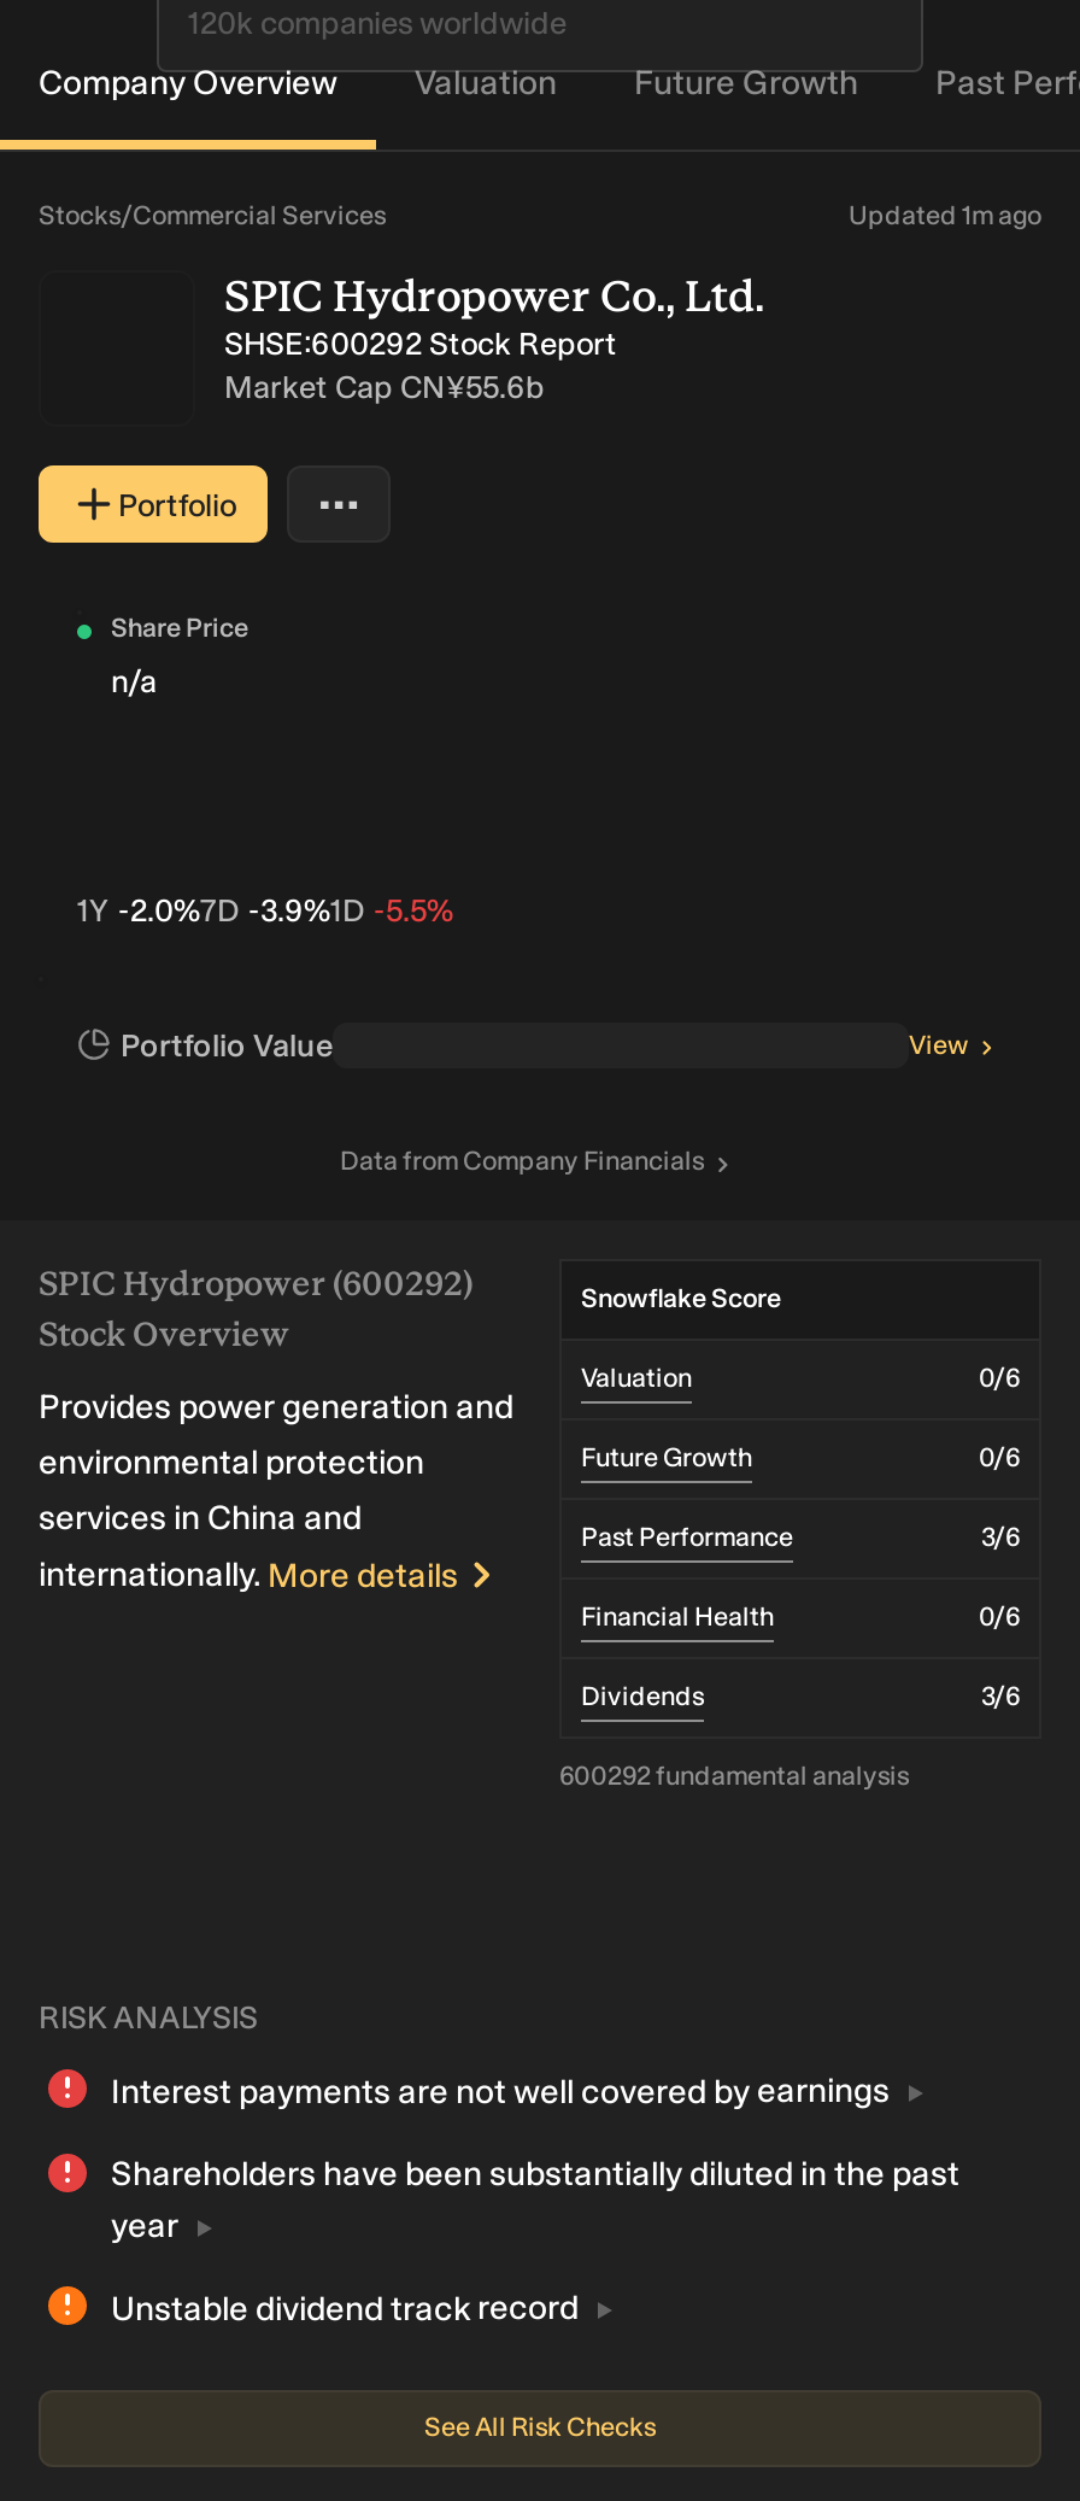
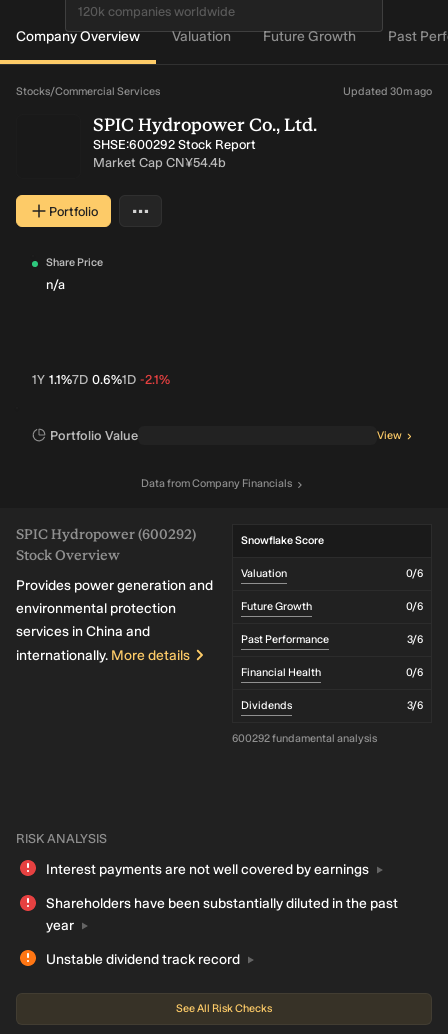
- Updated 1m ago
+ Updated 30m ago

- Market Cap CN¥55.6b
+ Market Cap CN¥54.4b

- 1Y -2.0%7D -3.9%1D -5.5%
+ 1Y 1.1%7D 0.6%1D -2.1%
